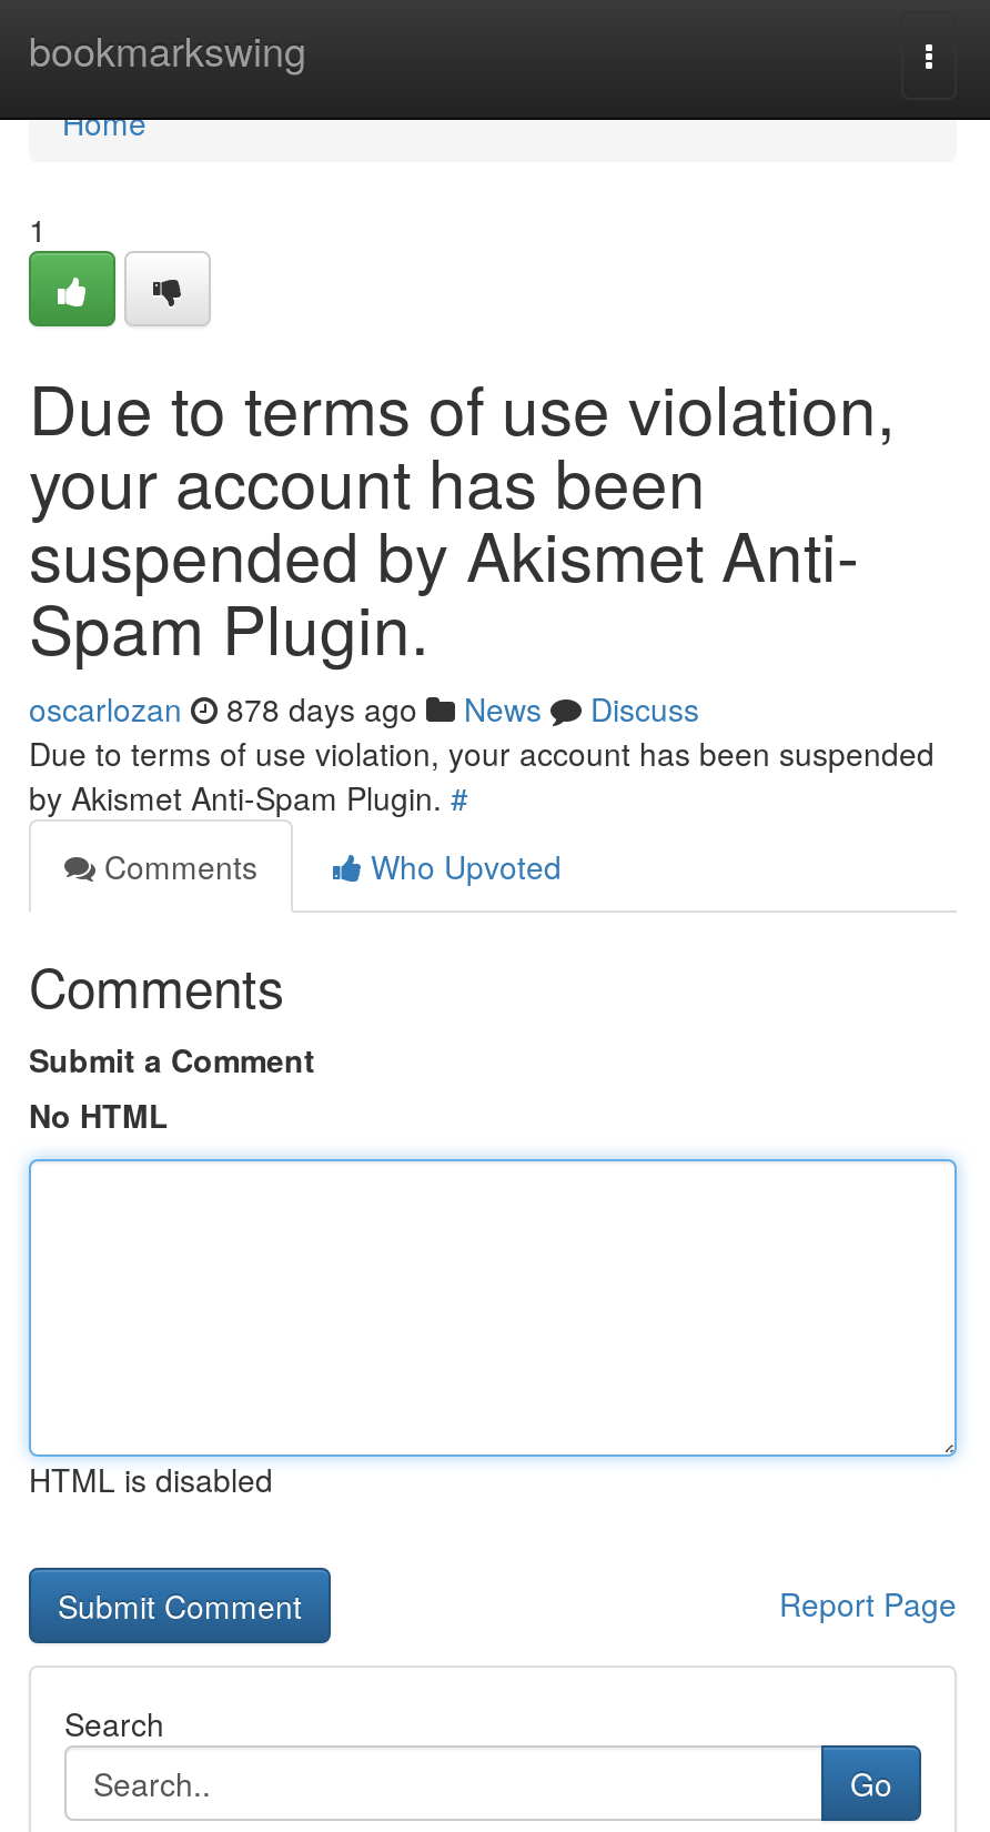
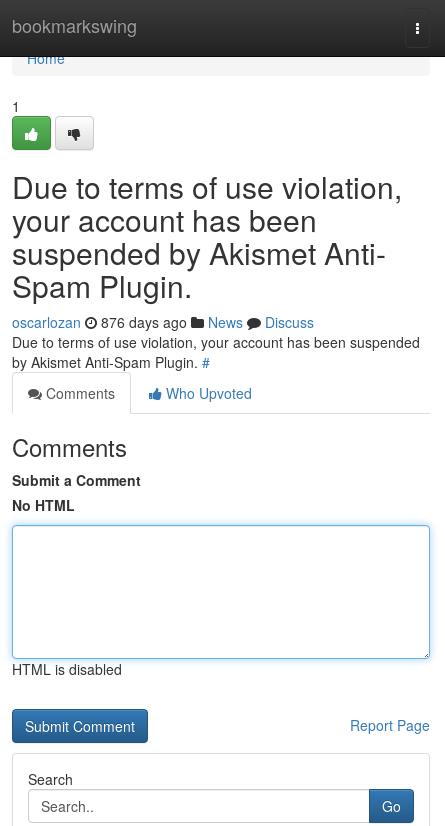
- oscarlozan 878 days ago News Discuss
+ oscarlozan 876 days ago News Discuss
